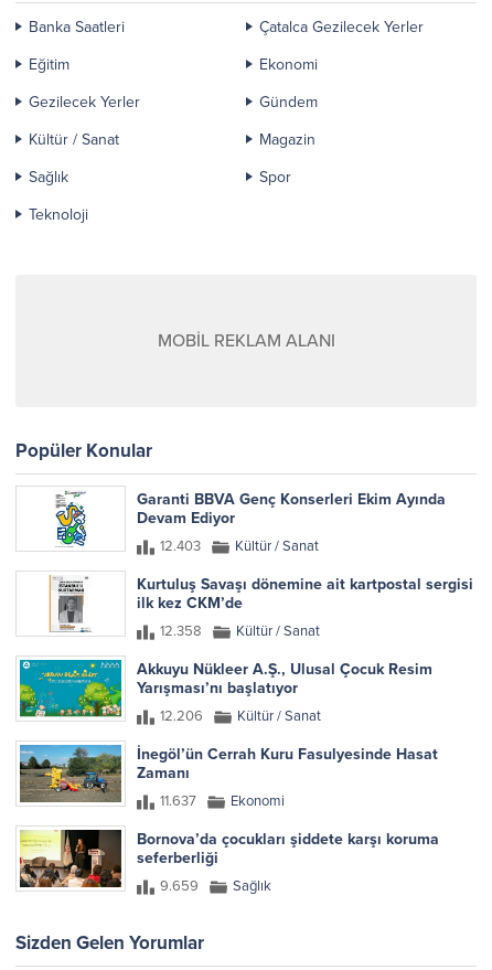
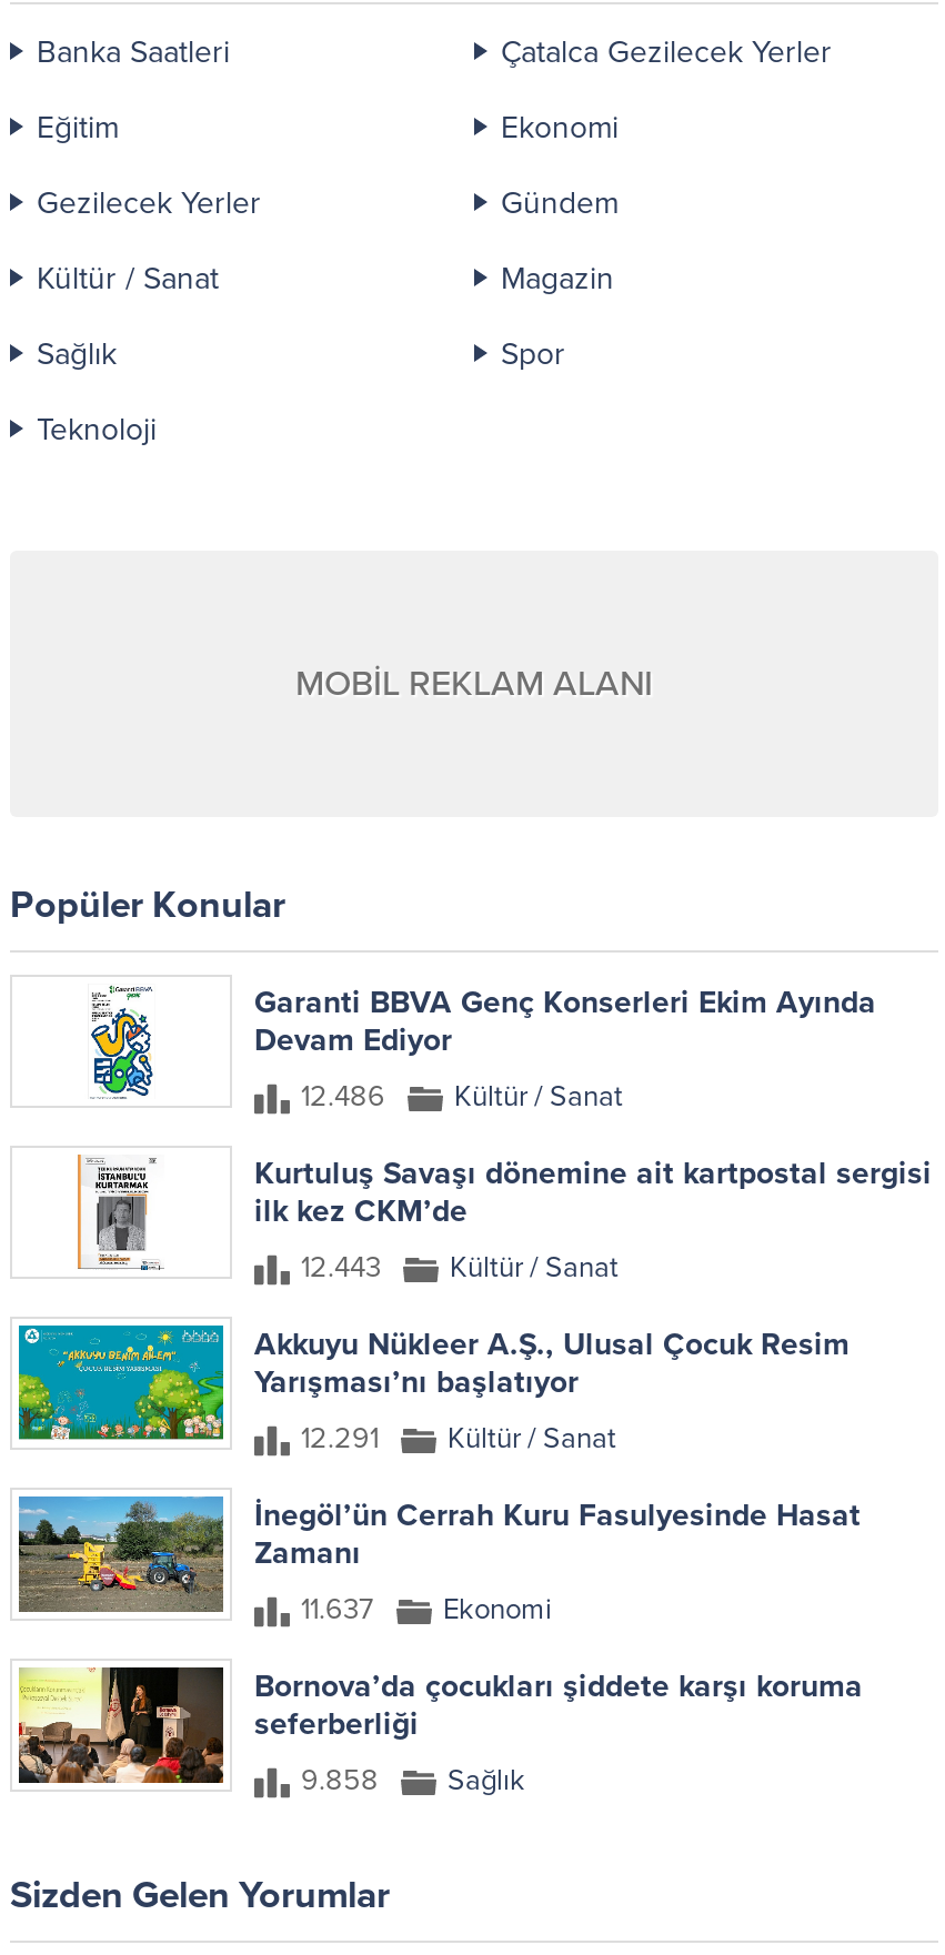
- 12.403 Kültür / Sanat
+ 12.486 Kültür / Sanat

- 12.358 Kültür / Sanat
+ 12.443 Kültür / Sanat

- 12.206 Kültür / Sanat
+ 12.291 Kültür / Sanat

- 9.659 Sağlık
+ 9.858 Sağlık
